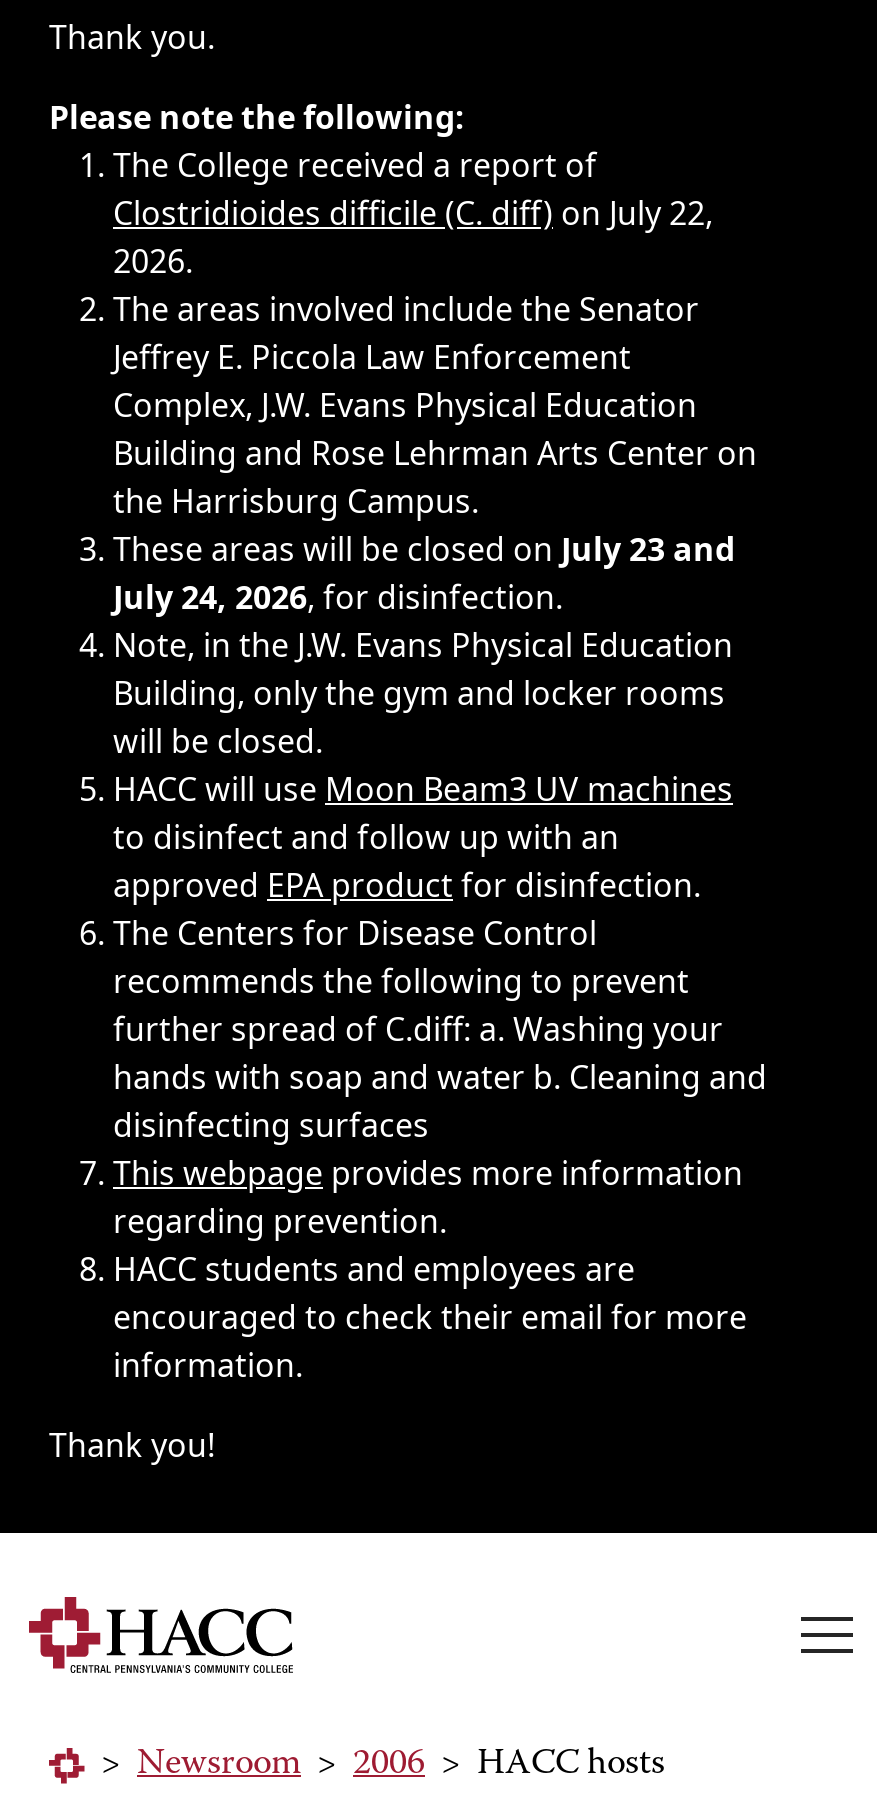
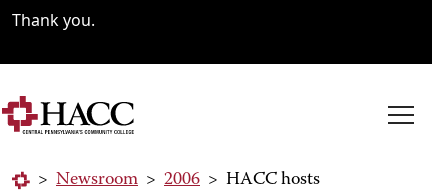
- Please note the following:
- The College received a report of
- Clostridioides difficile (C. diff) on July 22,
- 2026.
- The areas involved include the Senator
- Jeffrey E. Piccola Law Enforcement
- Complex, J.W. Evans Physical Education
- Building and Rose Lehrman Arts Center on
- the Harrisburg Campus.
- These areas will be closed on July 23 and
- July 24, 2026, for disinfection.
- Note, in the J.W. Evans Physical Education
- Building, only the gym and locker rooms
- will be closed.
- HACC will use Moon Beam3 UV machines
- to disinfect and follow up with an
- approved EPA product for disinfection.
- The Centers for Disease Control
- recommends the following to prevent
- further spread of C.diff: a. Washing your
- hands with soap and water b. Cleaning and
- disinfecting surfaces
- This webpage provides more information
- regarding prevention.
- HACC students and employees are
- encouraged to check their email for more
- information.
- Thank you!
